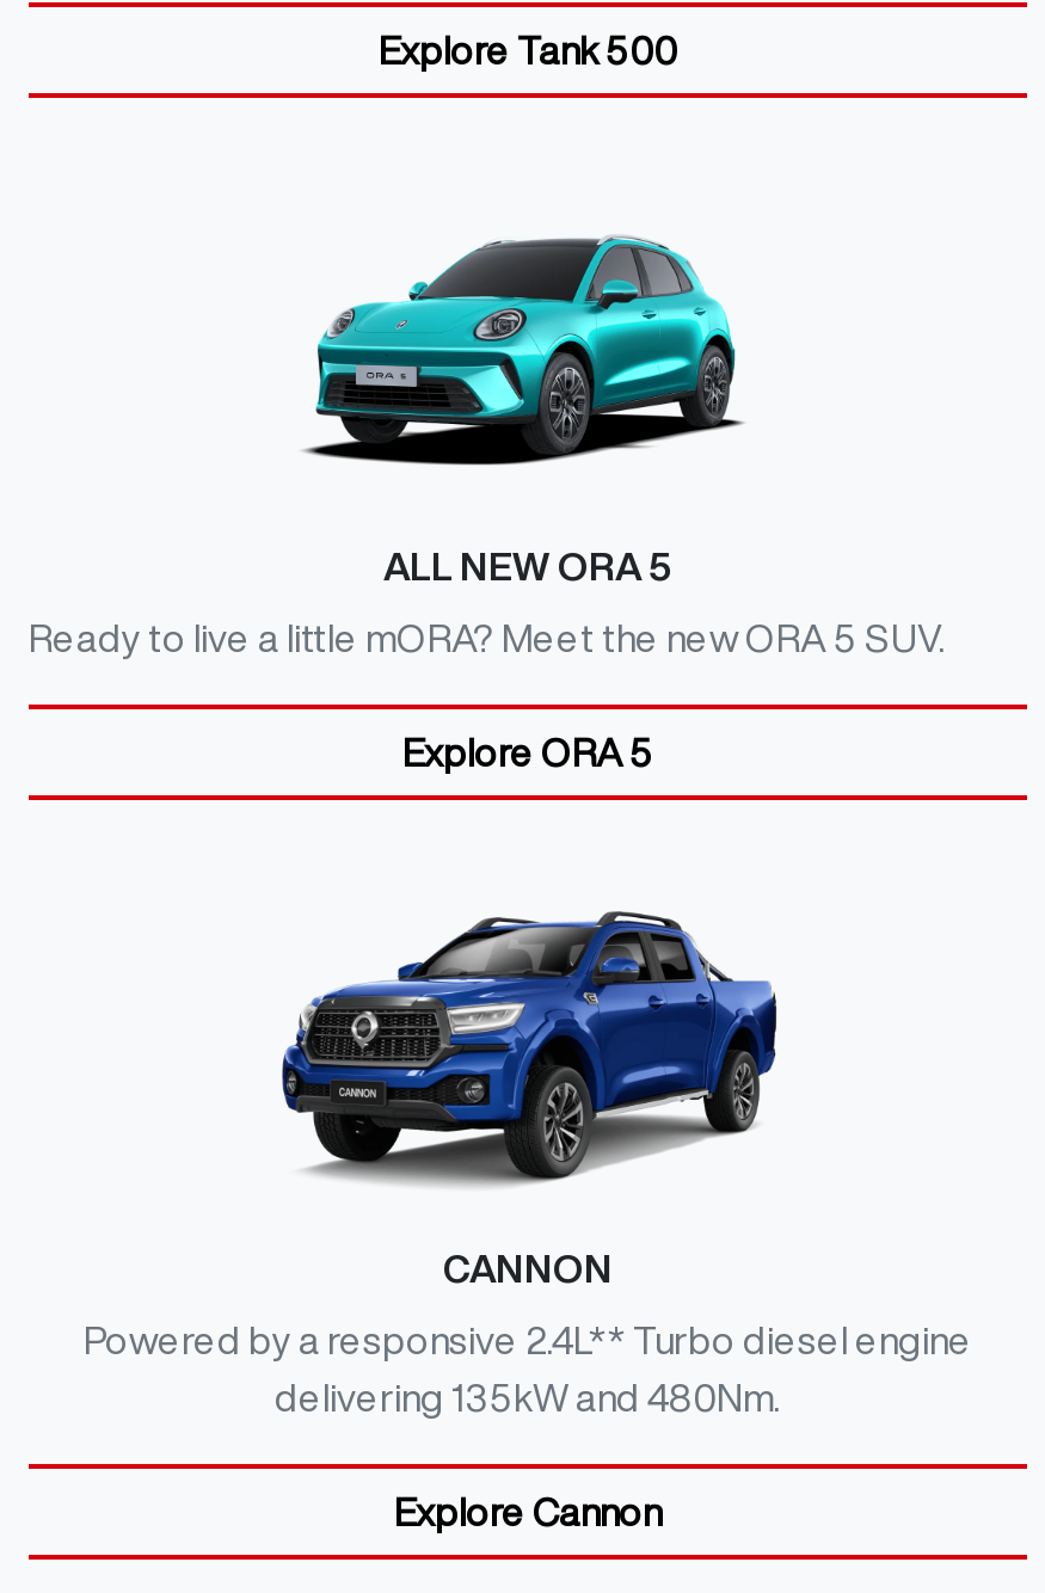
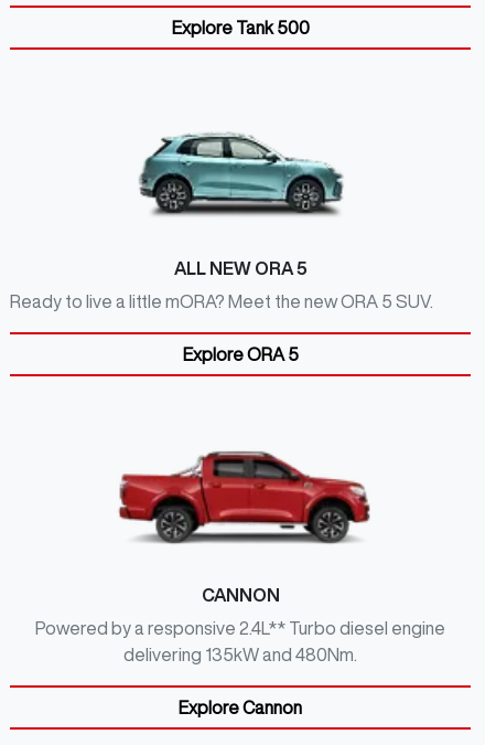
- [image]
+ [image]

- [image]
+ [image]
